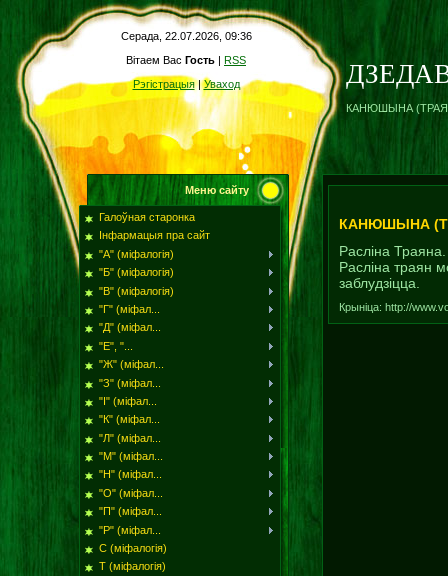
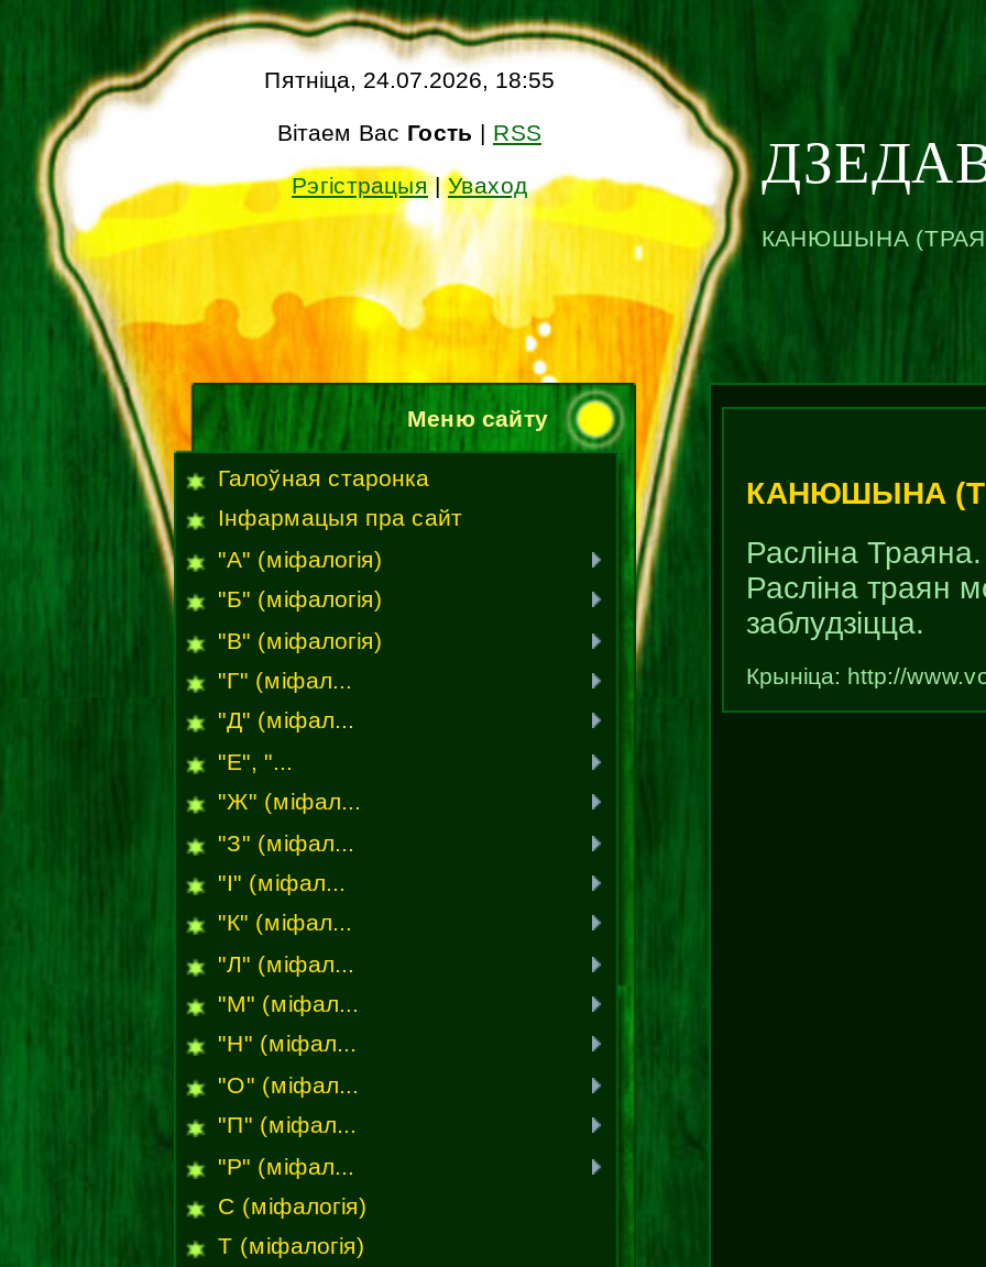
- Серада, 22.07.2026, 09:36
+ Пятніца, 24.07.2026, 18:55
